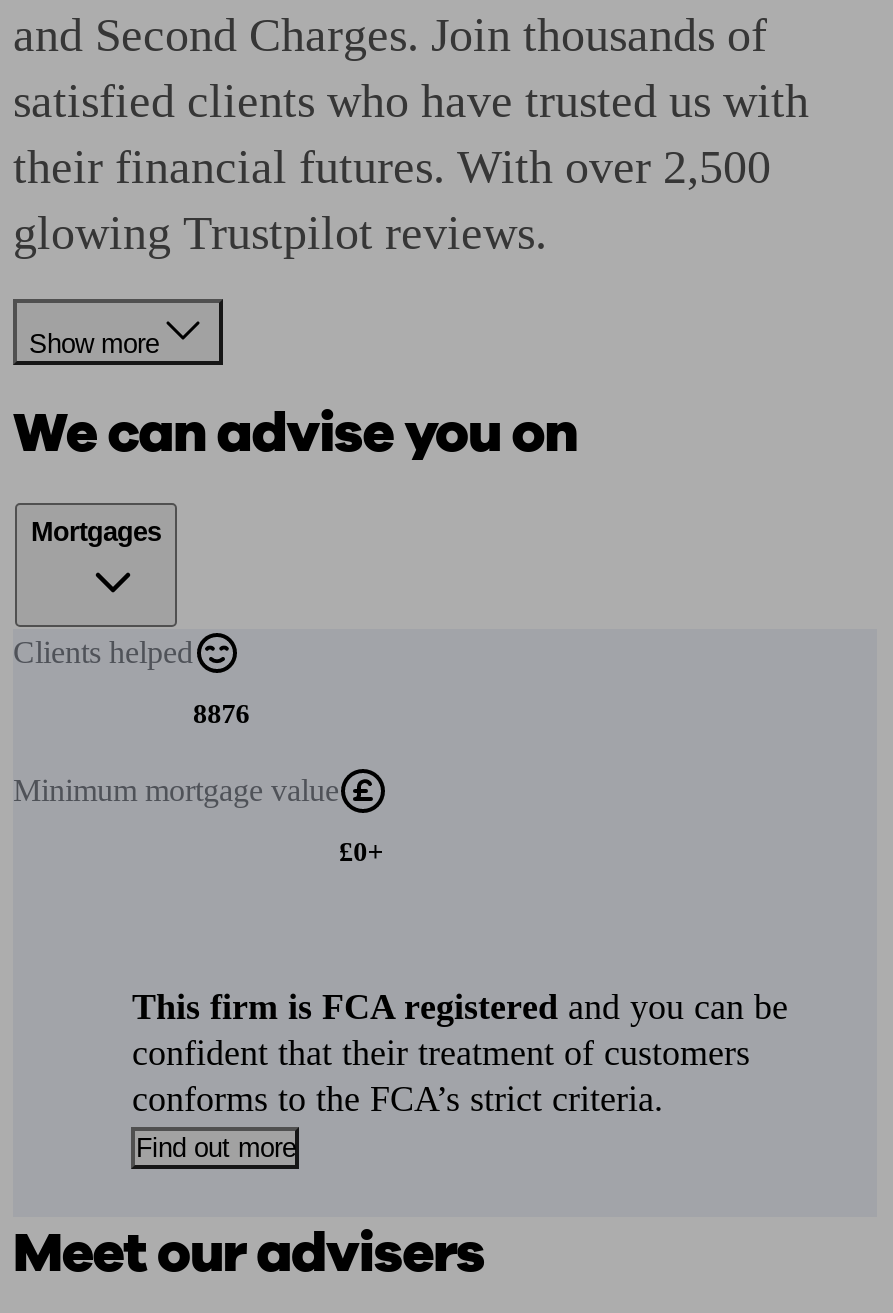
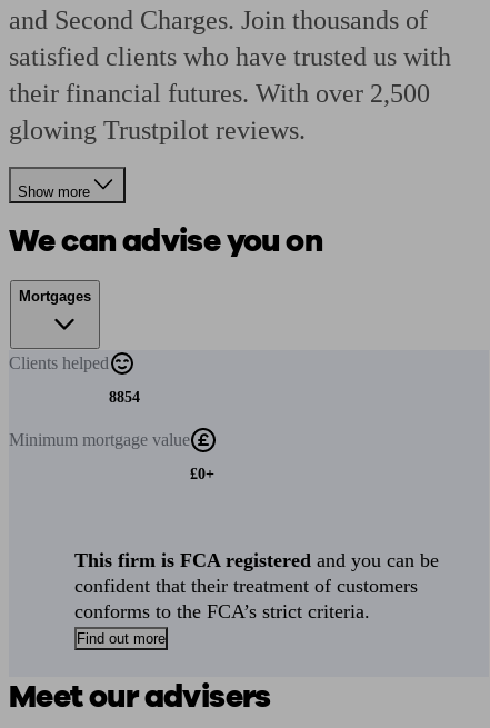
- 8876
+ 8854
